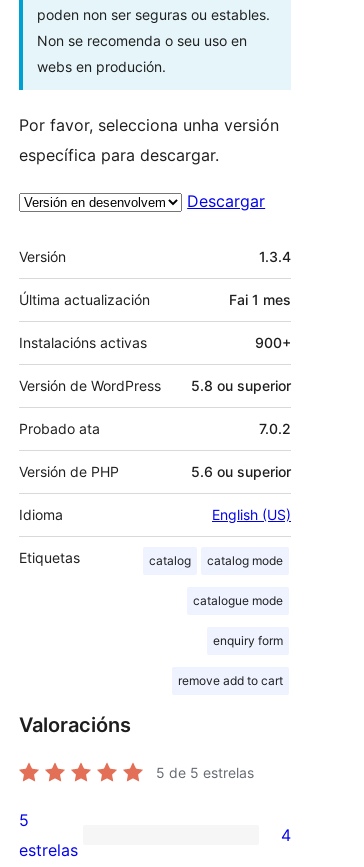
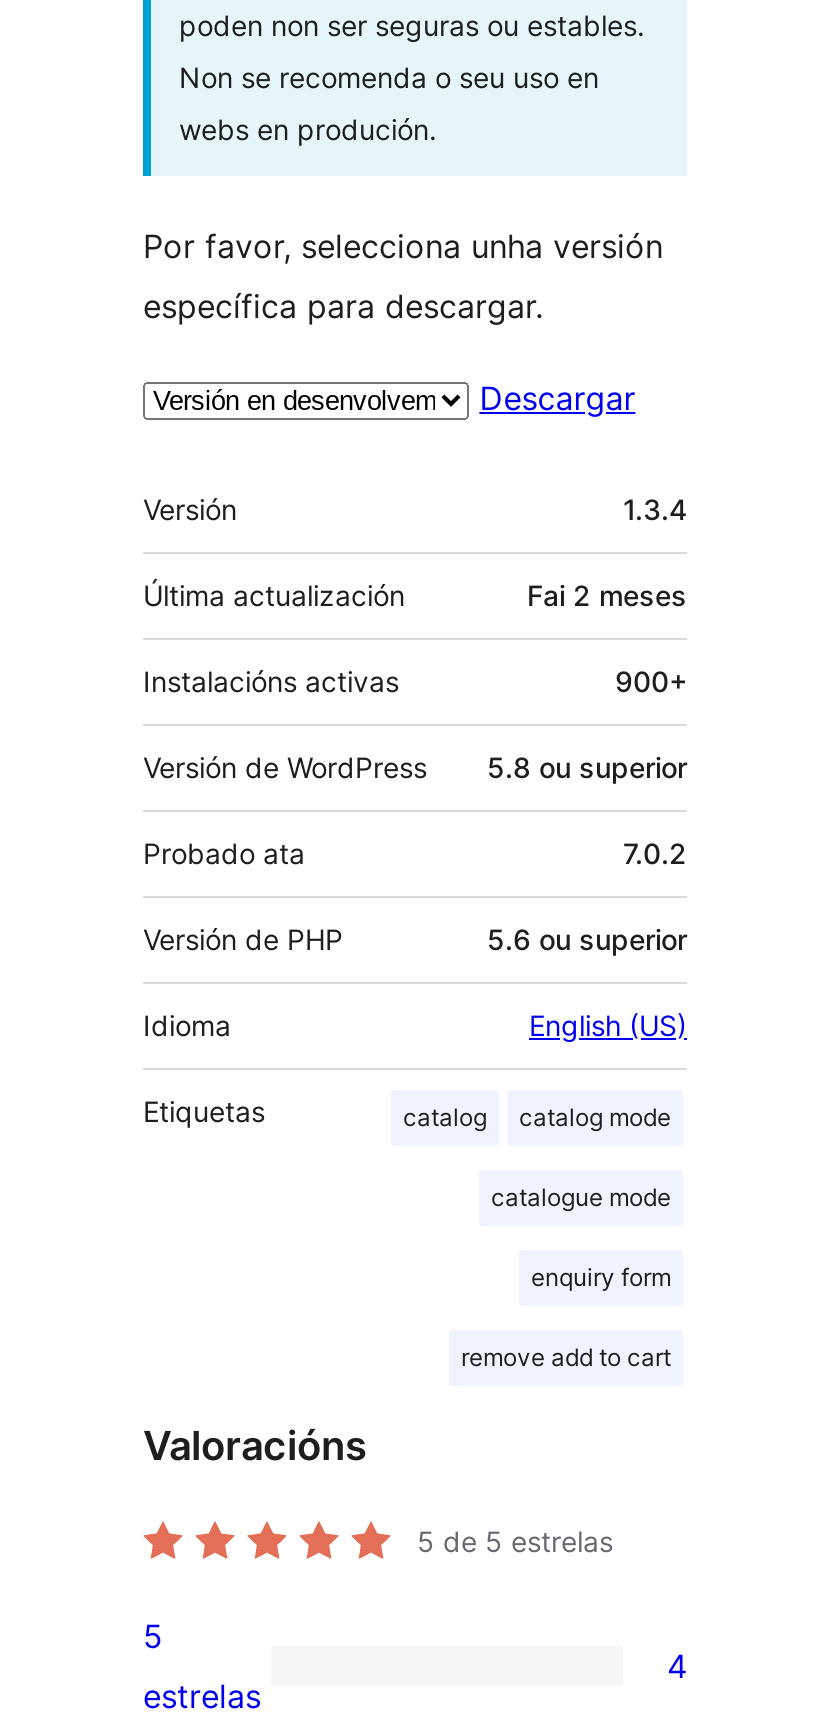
- Fai 1 mes
+ Fai 2 meses
